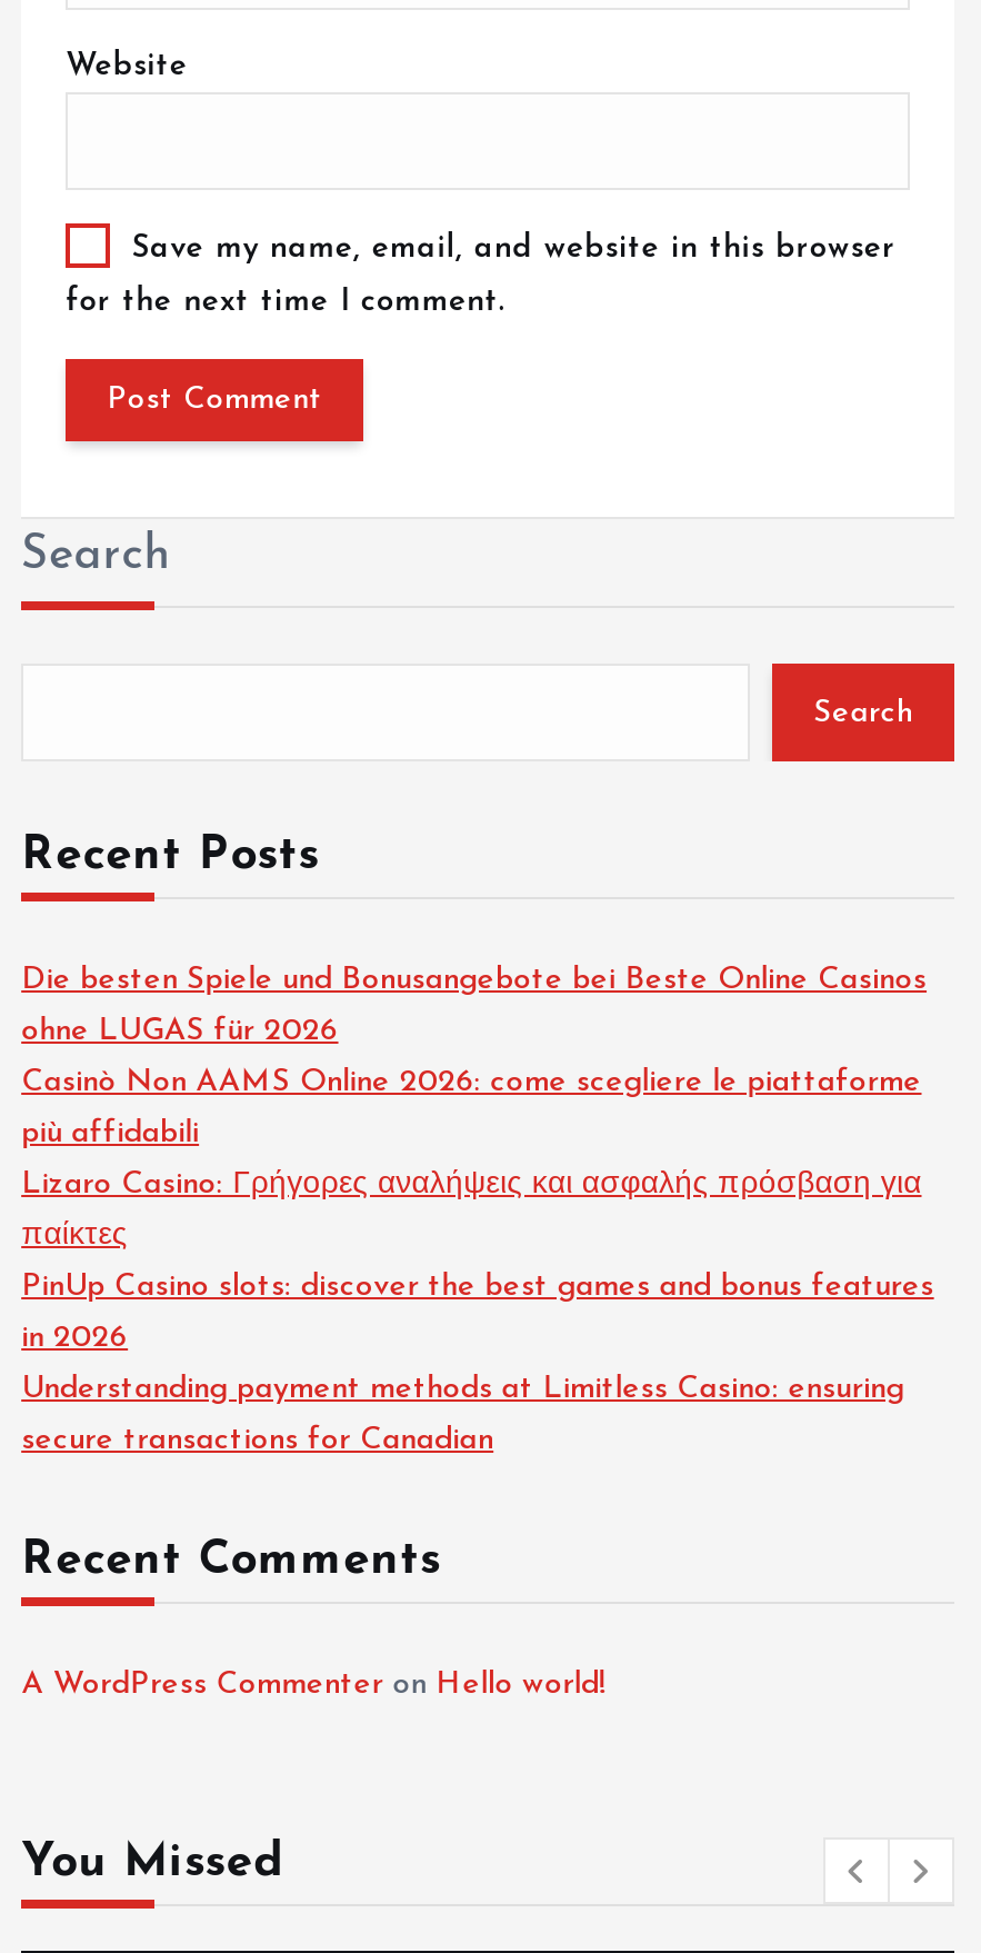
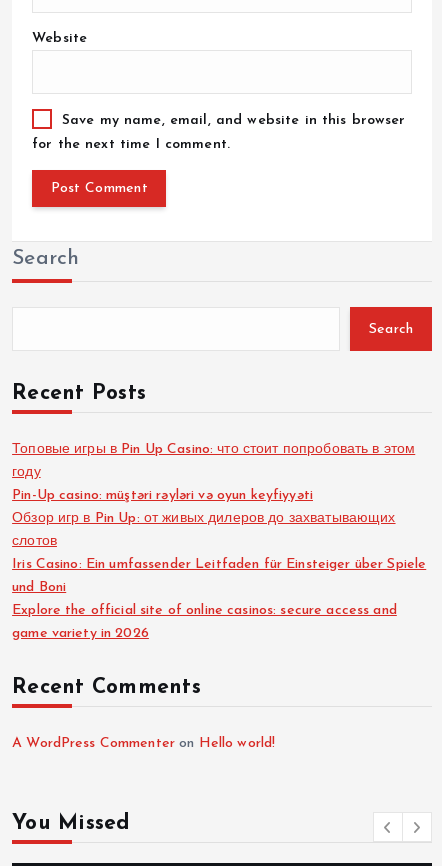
- Die besten Spiele und Bonusangebote bei Beste Online Casinos
- ohne LUGAS für 2026
- Casinò Non AAMS Online 2026: come scegliere le piattaforme
- più affidabili
- Lizaro Casino: Γρήγορες αναλήψεις και ασφαλής πρόσβαση για
- παίκτες
- PinUp Casino slots: discover the best games and bonus features
- in 2026
- Understanding payment methods at Limitless Casino: ensuring
- secure transactions for Canadian
+ Топовые игры в Pin Up Casino: что стоит попробовать в этом
+ году
+ Pin-Up casino: müştəri rəyləri və oyun keyfiyyəti
+ Обзор игр в Pin Up: от живых дилеров до захватывающих
+ слотов
+ Iris Casino: Ein umfassender Leitfaden für Einsteiger über Spiele
+ und Boni
+ Explore the official site of online casinos: secure access and
+ game variety in 2026
